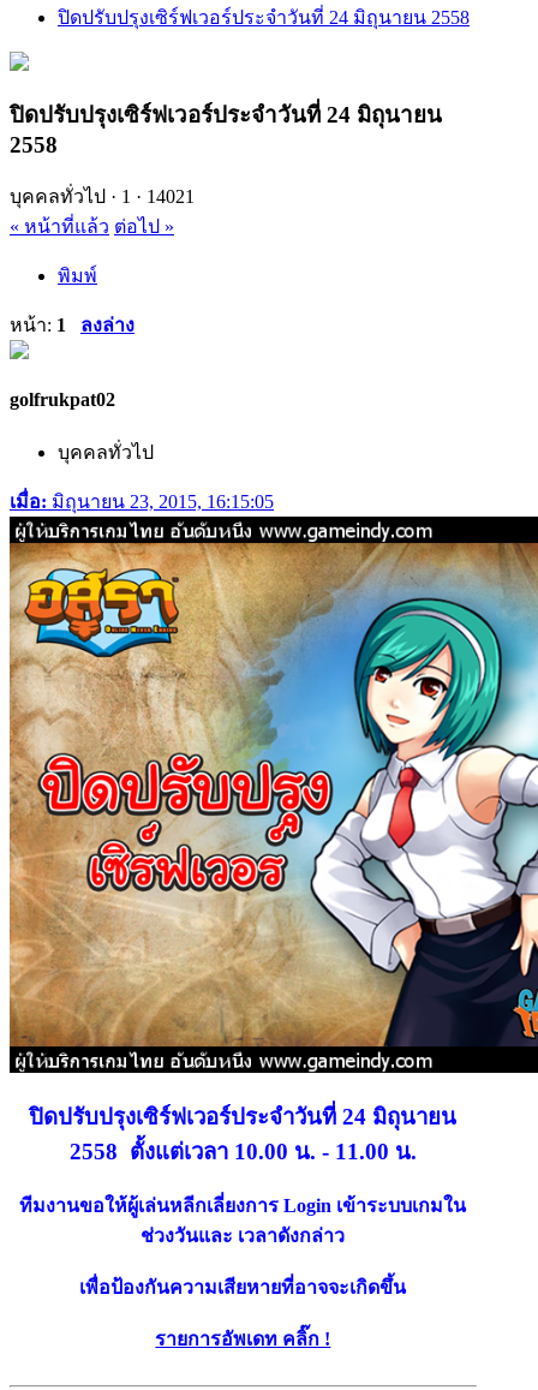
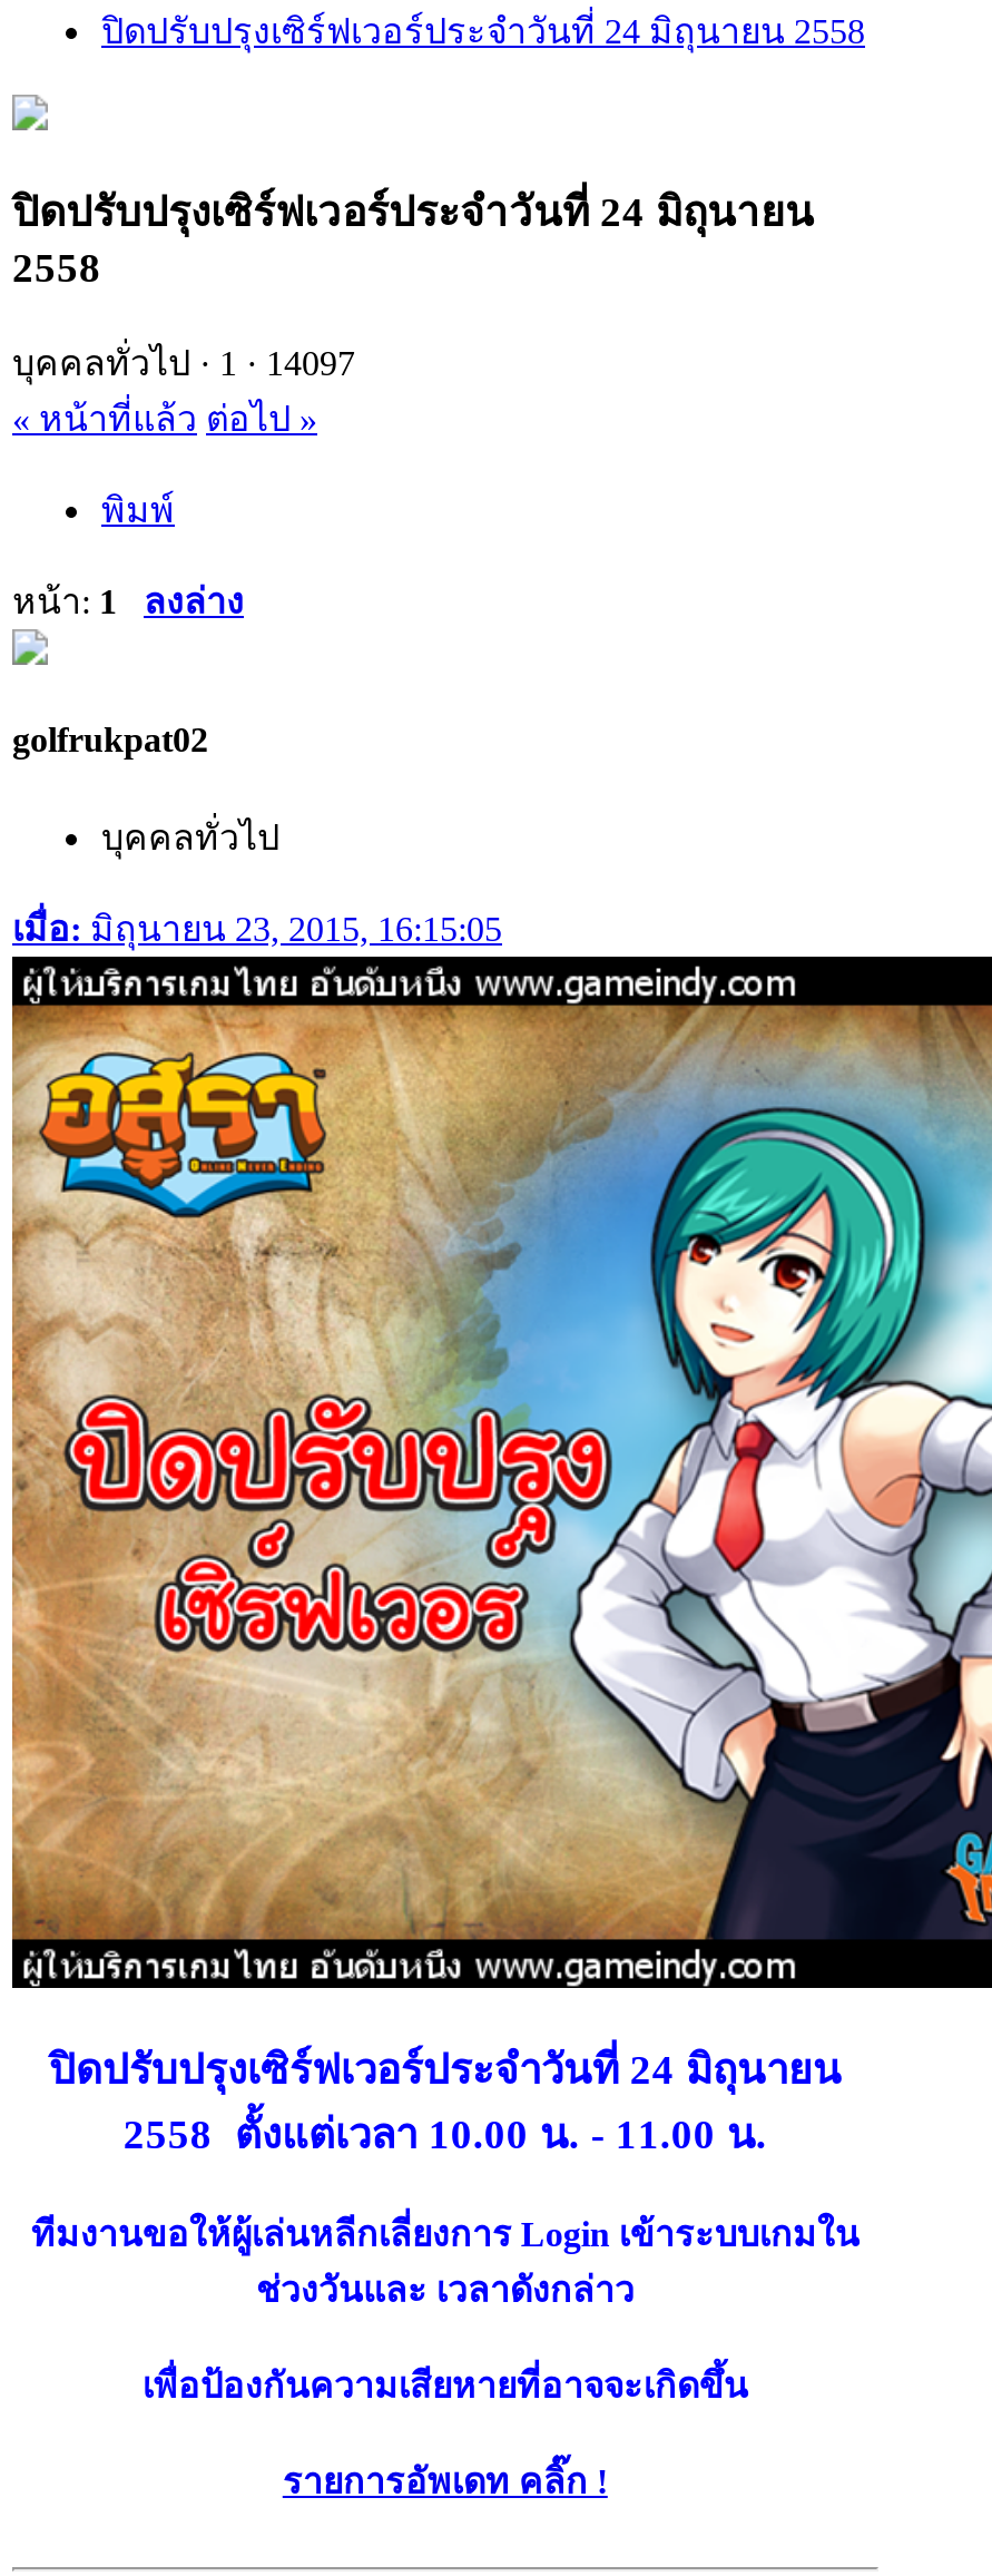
- บุคคลทั่วไป · 1 · 14021
+ บุคคลทั่วไป · 1 · 14097
